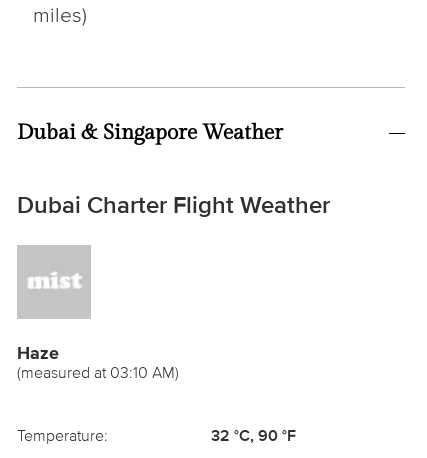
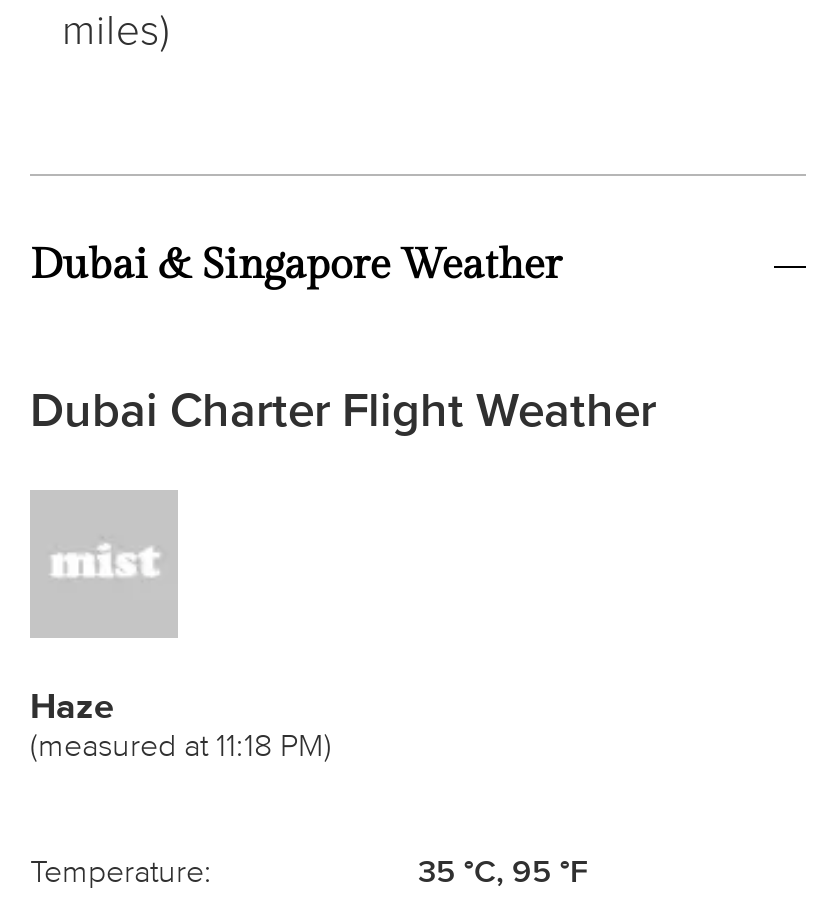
- (measured at 03:10 AM)
+ (measured at 11:18 PM)

- 32 °C, 90 °F
+ 35 °C, 95 °F
